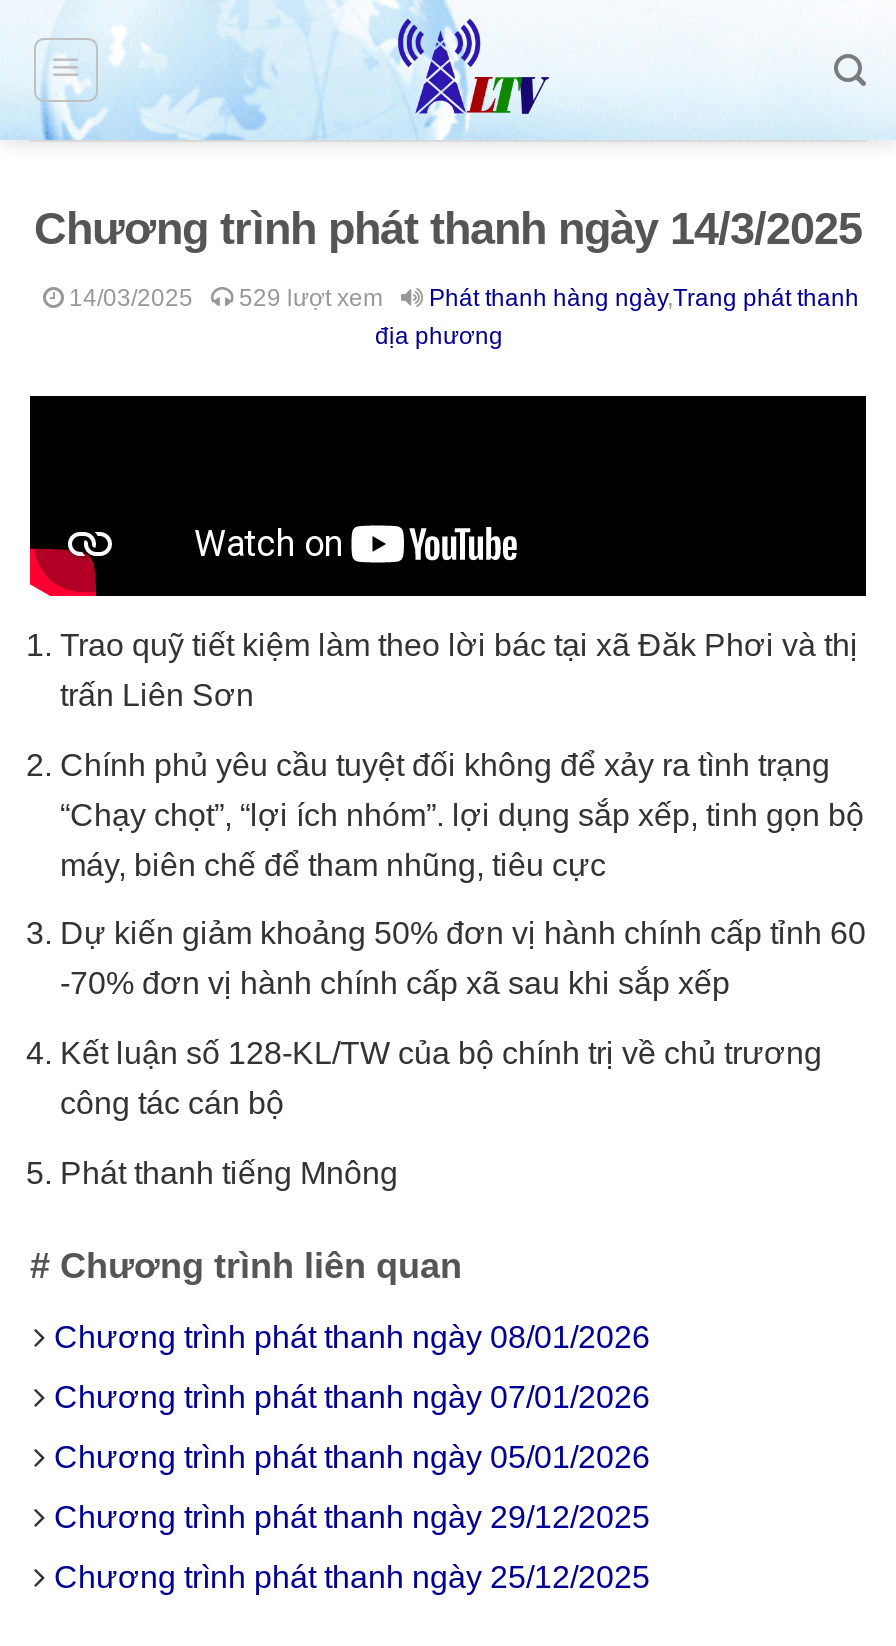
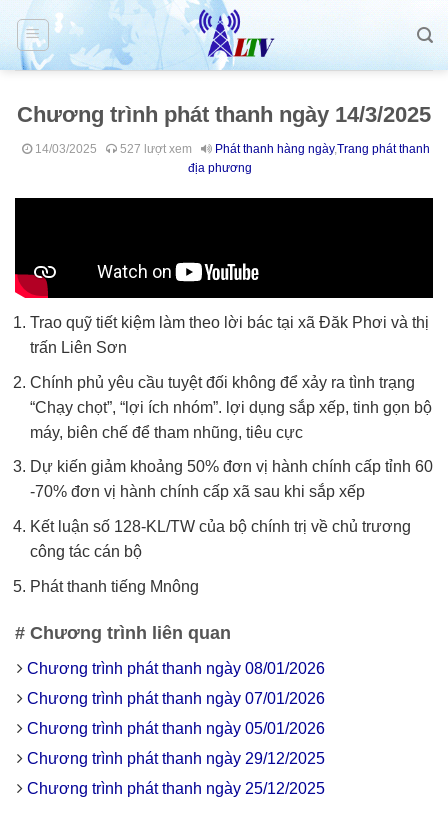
- 14/03/2025 529 lượt xem Phát thanh hàng ngày,Trang phát thanh
+ 14/03/2025 527 lượt xem Phát thanh hàng ngày,Trang phát thanh
